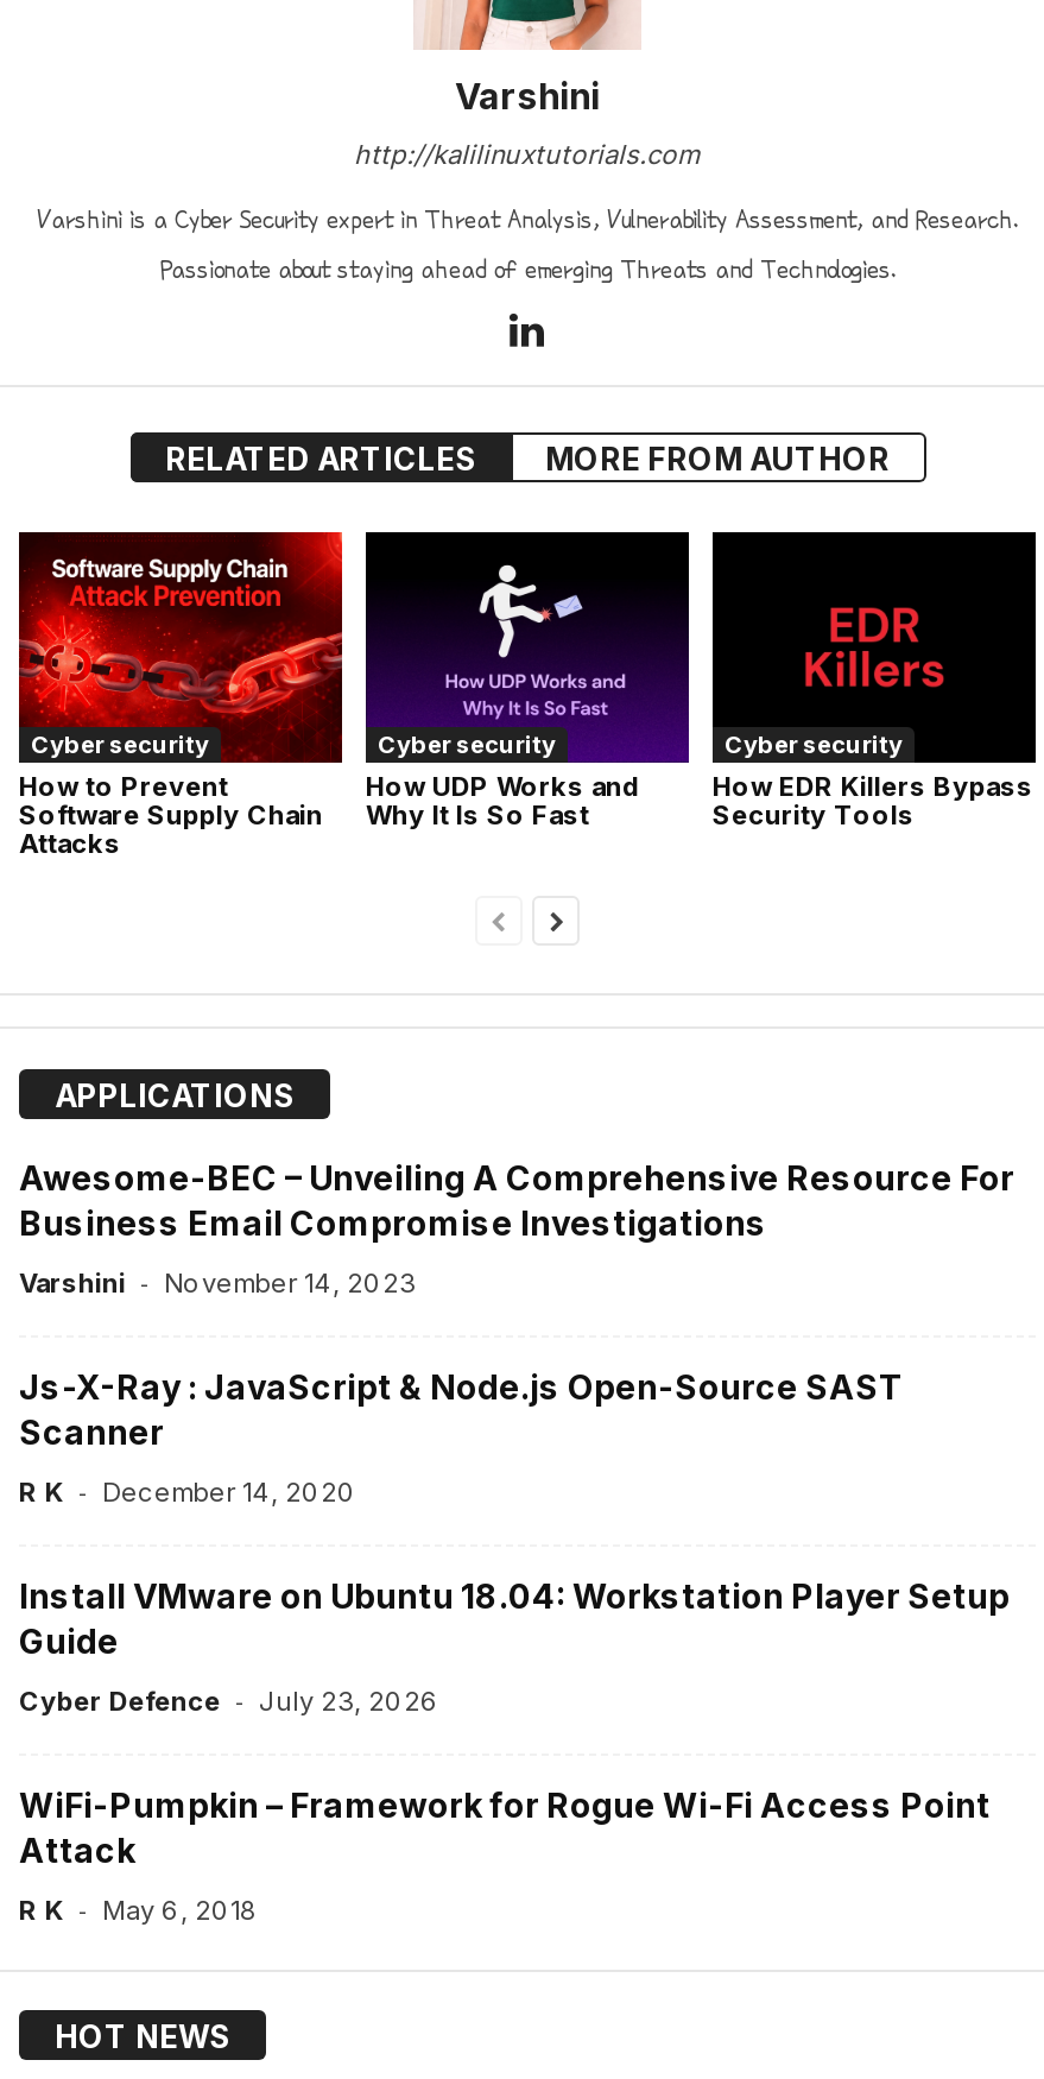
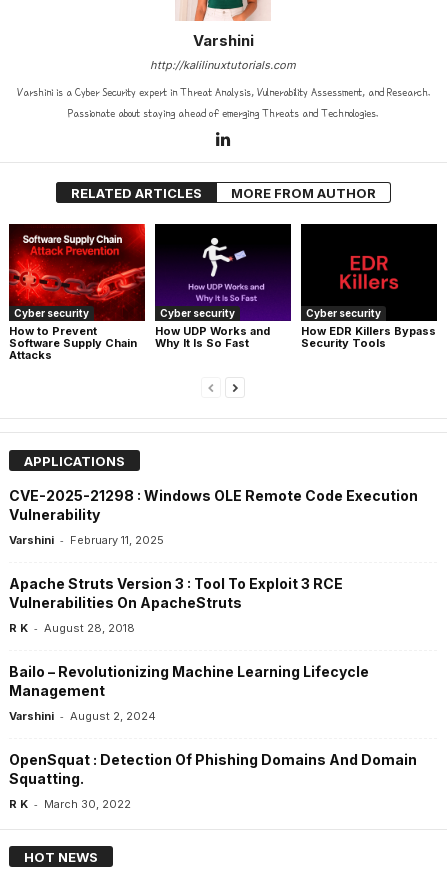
- Awesome-BEC – Unveiling A Comprehensive Resource For
- Business Email Compromise Investigations
+ CVE-2025-21298 : Windows OLE Remote Code Execution
+ Vulnerability

- Varshini - November 14, 2023
+ Varshini - February 11, 2025

- Js-X-Ray : JavaScript & Node.js Open-Source SAST
- Scanner
+ Apache Struts Version 3 : Tool To Exploit 3 RCE
+ Vulnerabilities On ApacheStruts

- R K - December 14, 2020
+ R K - August 28, 2018

- Install VMware on Ubuntu 18.04: Workstation Player Setup
- Guide
+ Bailo – Revolutionizing Machine Learning Lifecycle
+ Management

- Cyber Defence - July 23, 2026
+ Varshini - August 2, 2024

- WiFi-Pumpkin – Framework for Rogue Wi-Fi Access Point
- Attack
+ OpenSquat : Detection Of Phishing Domains And Domain
+ Squatting.

- R K - May 6, 2018
+ R K - March 30, 2022
